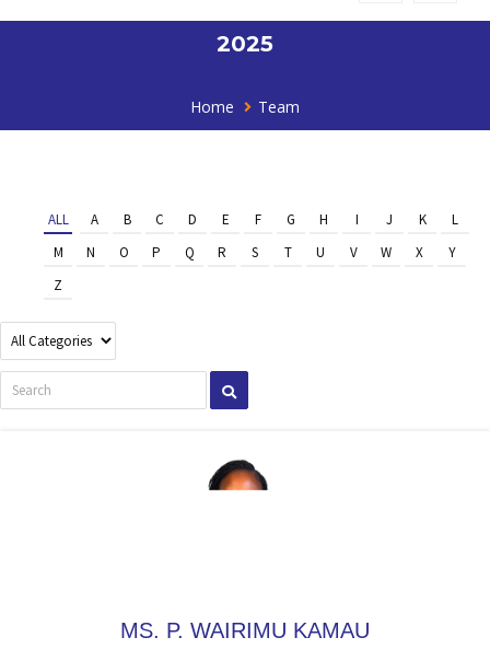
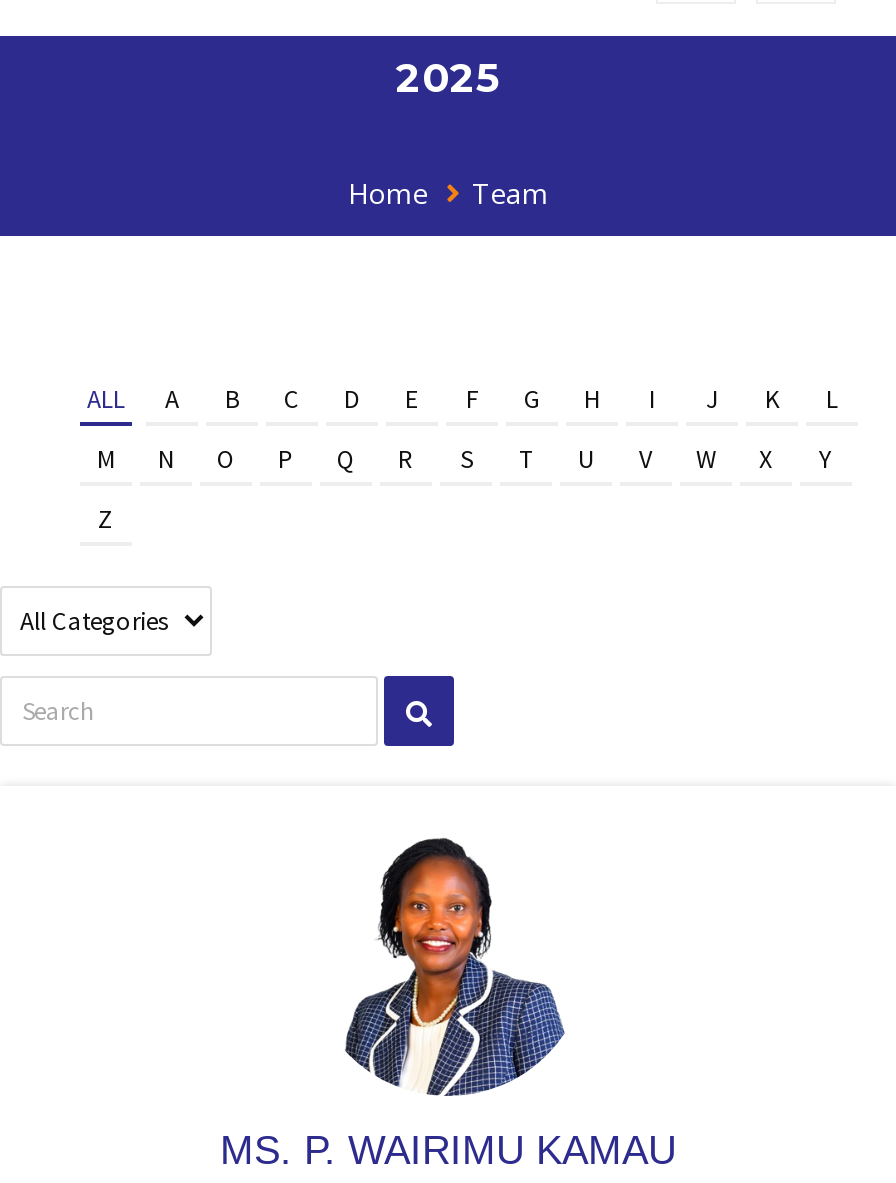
+ [image]
